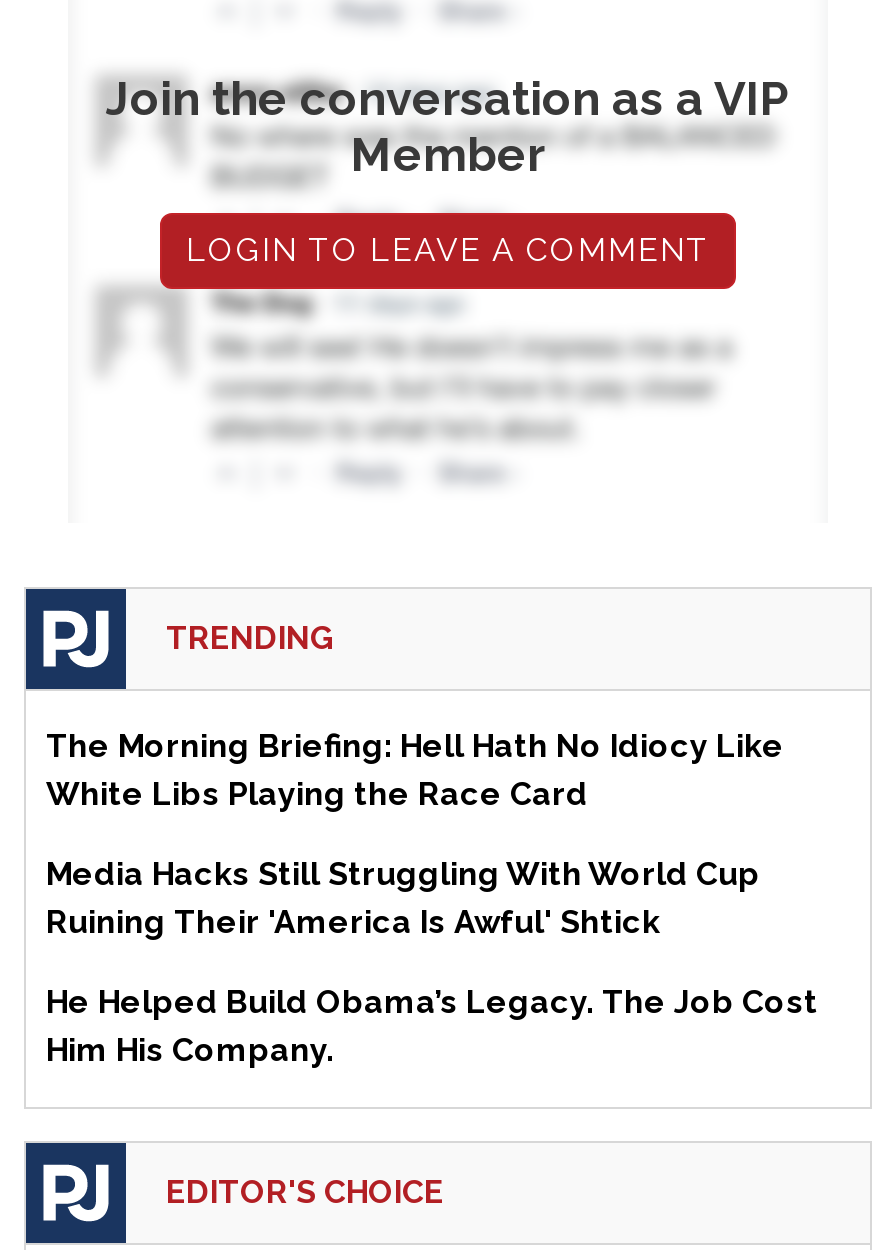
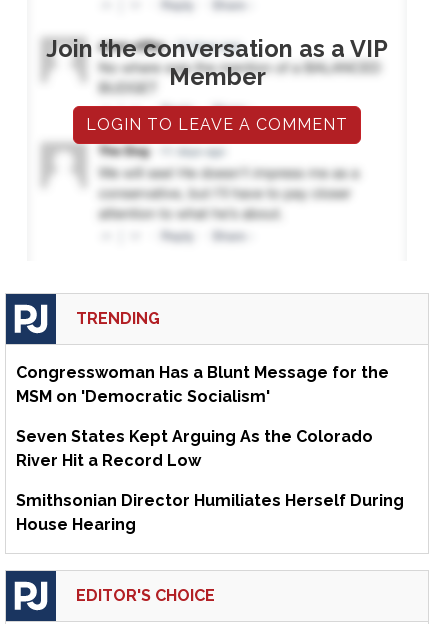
- The Morning Briefing: Hell Hath No Idiocy Like
- White Libs Playing the Race Card
+ Congresswoman Has a Blunt Message for the
+ MSM on 'Democratic Socialism'

- Media Hacks Still Struggling With World Cup
- Ruining Their 'America Is Awful' Shtick
+ Seven States Kept Arguing As the Colorado
+ River Hit a Record Low

- He Helped Build Obama’s Legacy. The Job Cost
- Him His Company.
+ Smithsonian Director Humiliates Herself During
+ House Hearing
